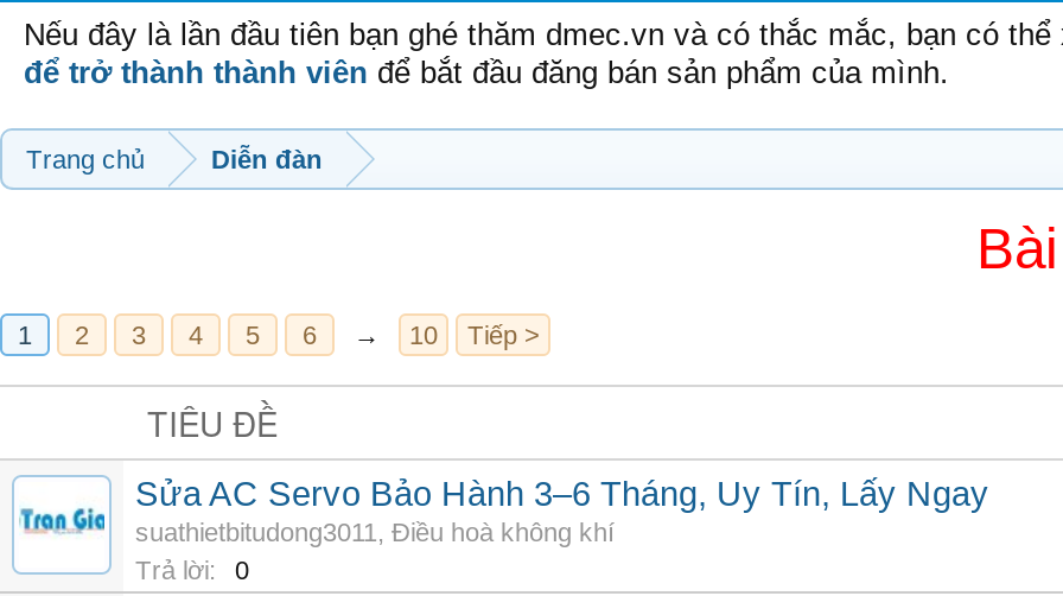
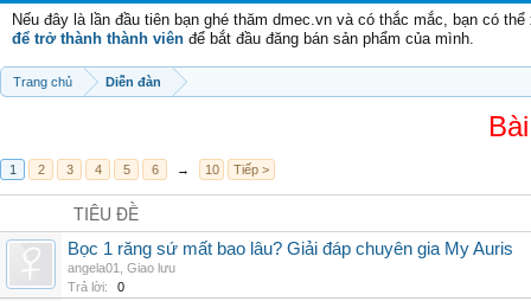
- [image]

- Sửa AC Servo Bảo Hành 3–6 Tháng, Uy Tín, Lấy Ngay
- suathietbitudong3011, Điều hoà không khí
+ Bọc 1 răng sứ mất bao lâu? Giải đáp chuyên gia My Auris
+ angela01, Giao lưu
